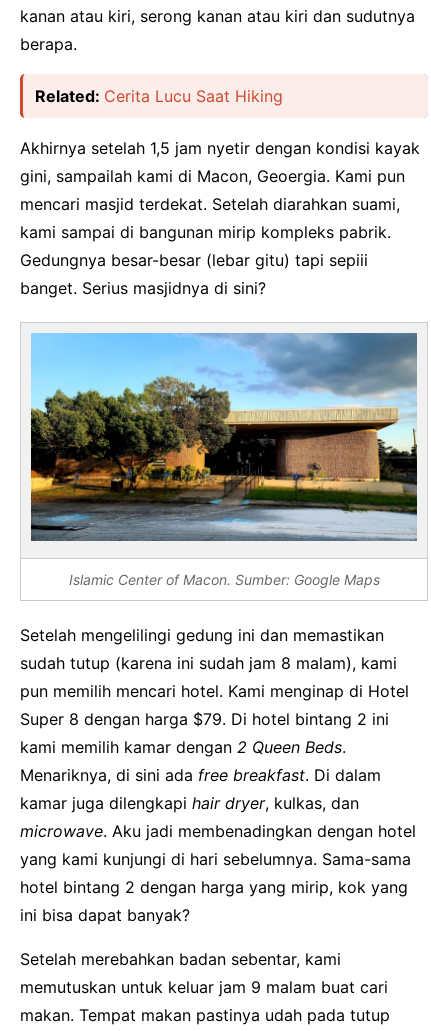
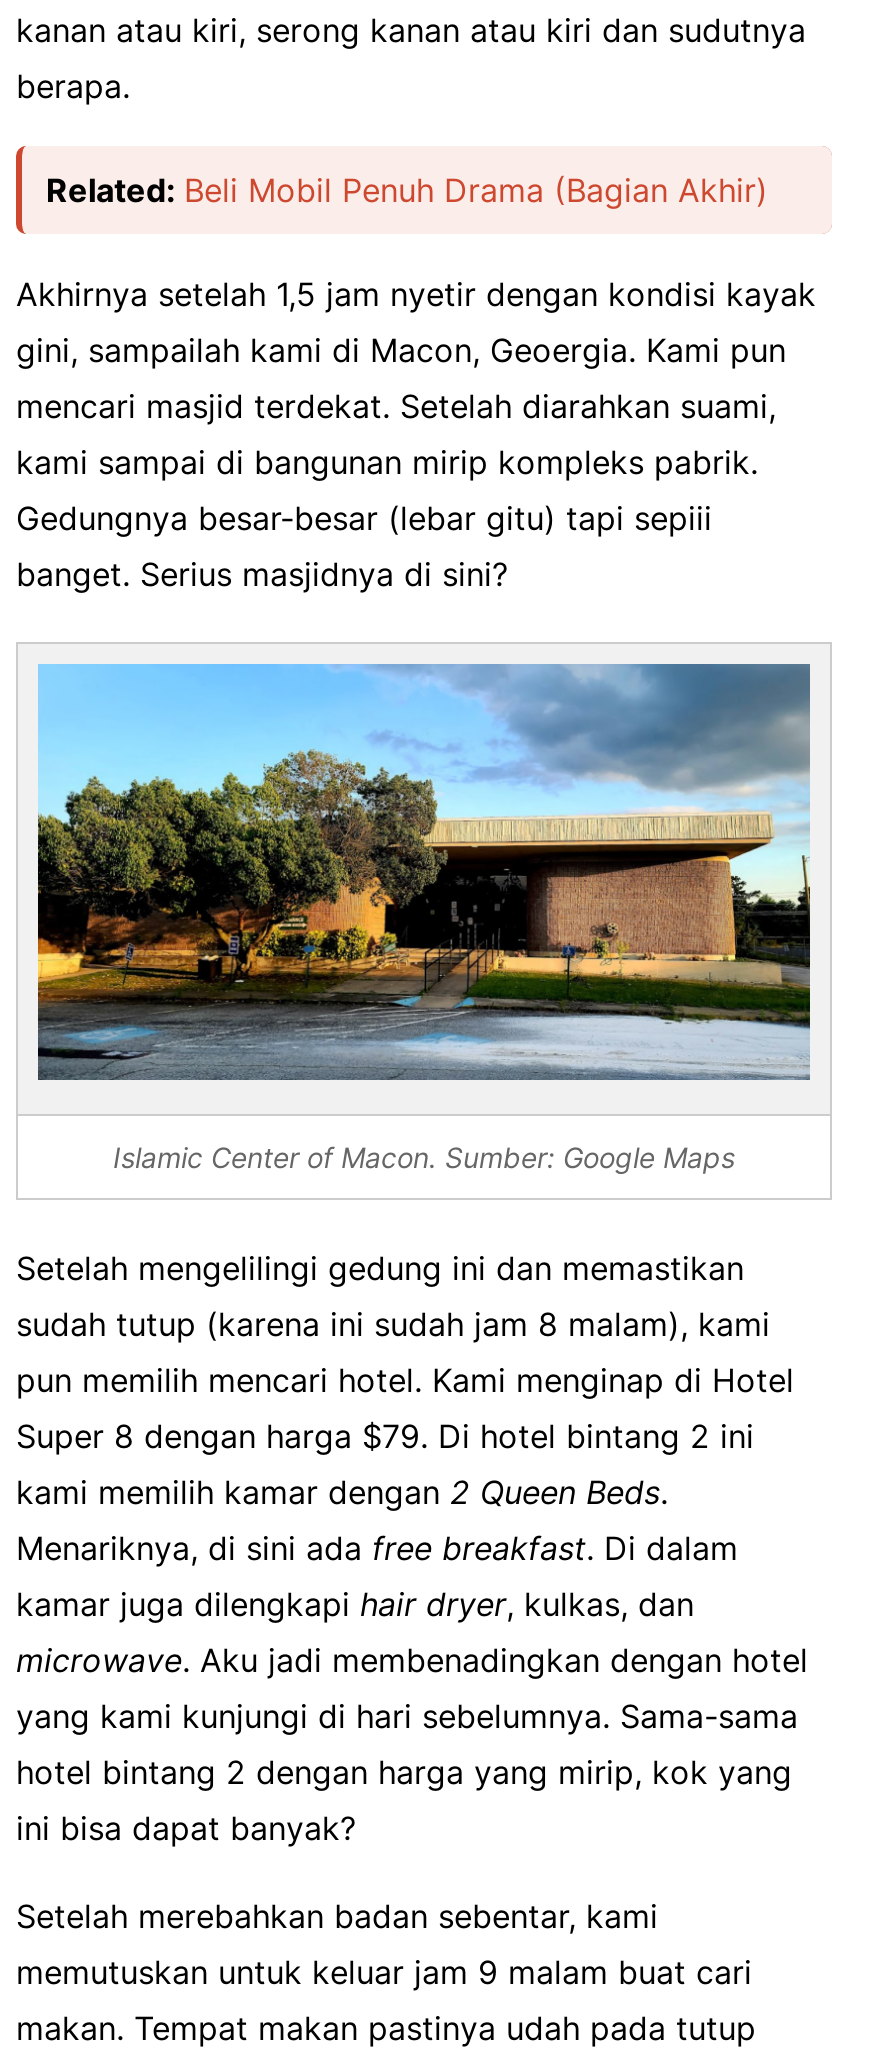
- Related: Cerita Lucu Saat Hiking
+ Related: Beli Mobil Penuh Drama (Bagian Akhir)
